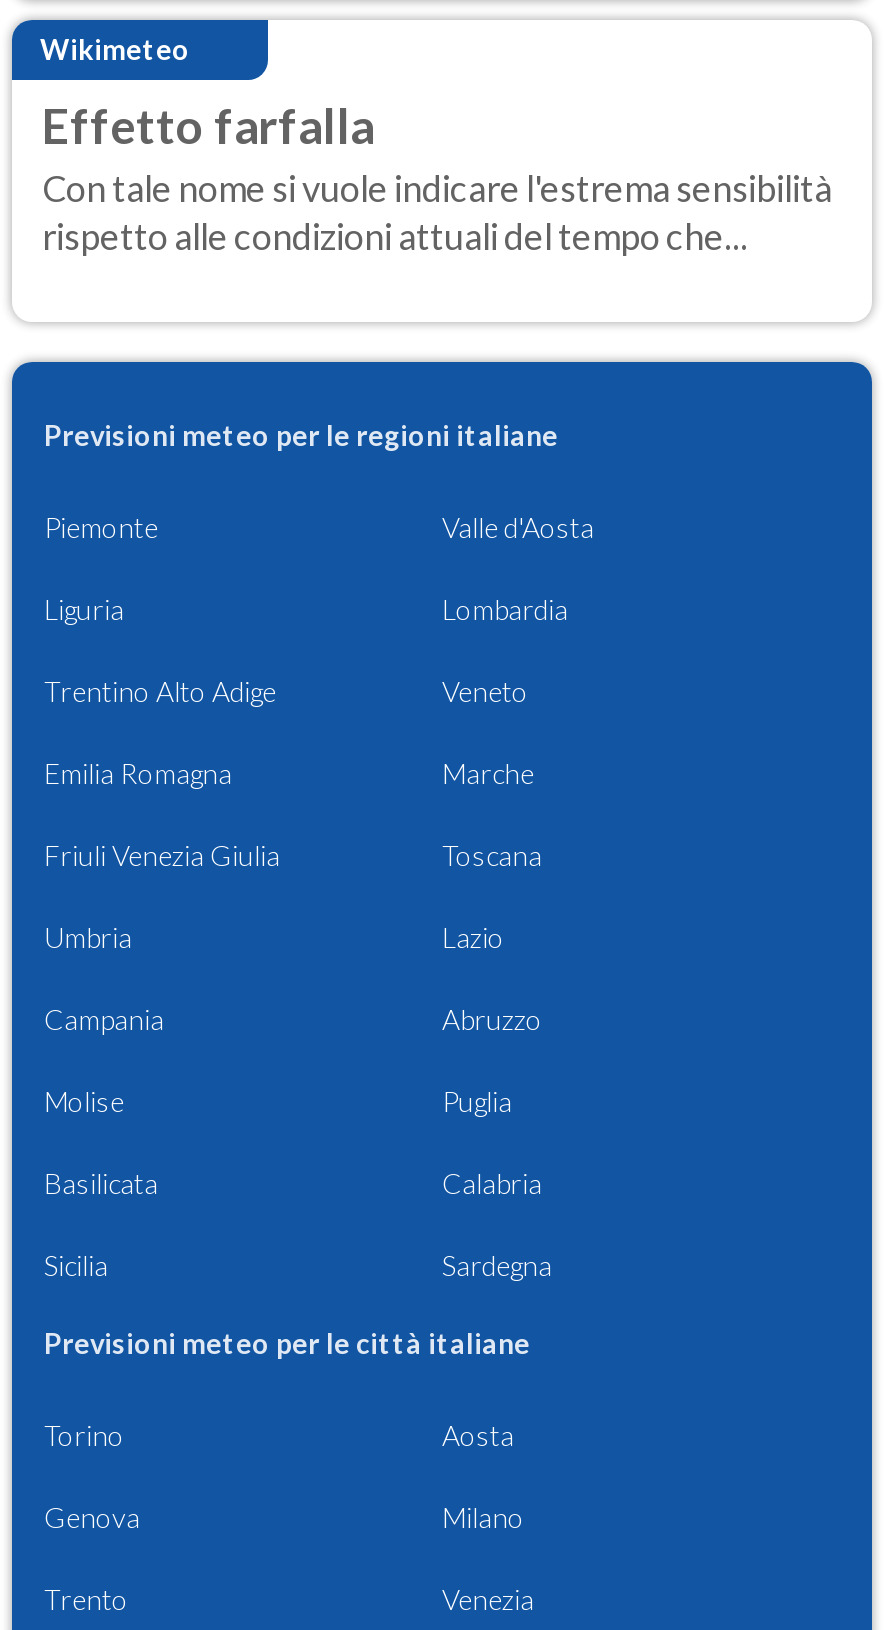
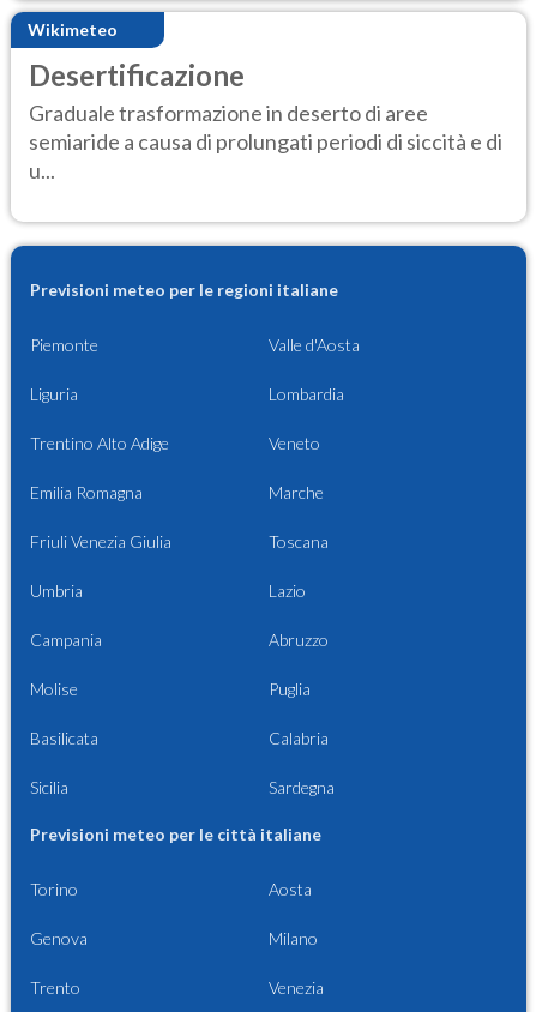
- Effetto farfalla
- Con tale nome si vuole indicare l'estrema sensibilità
- rispetto alle condizioni attuali del tempo che...
+ Desertificazione
+ Graduale trasformazione in deserto di aree
+ semiaride a causa di prolungati periodi di siccità e di
+ u...
